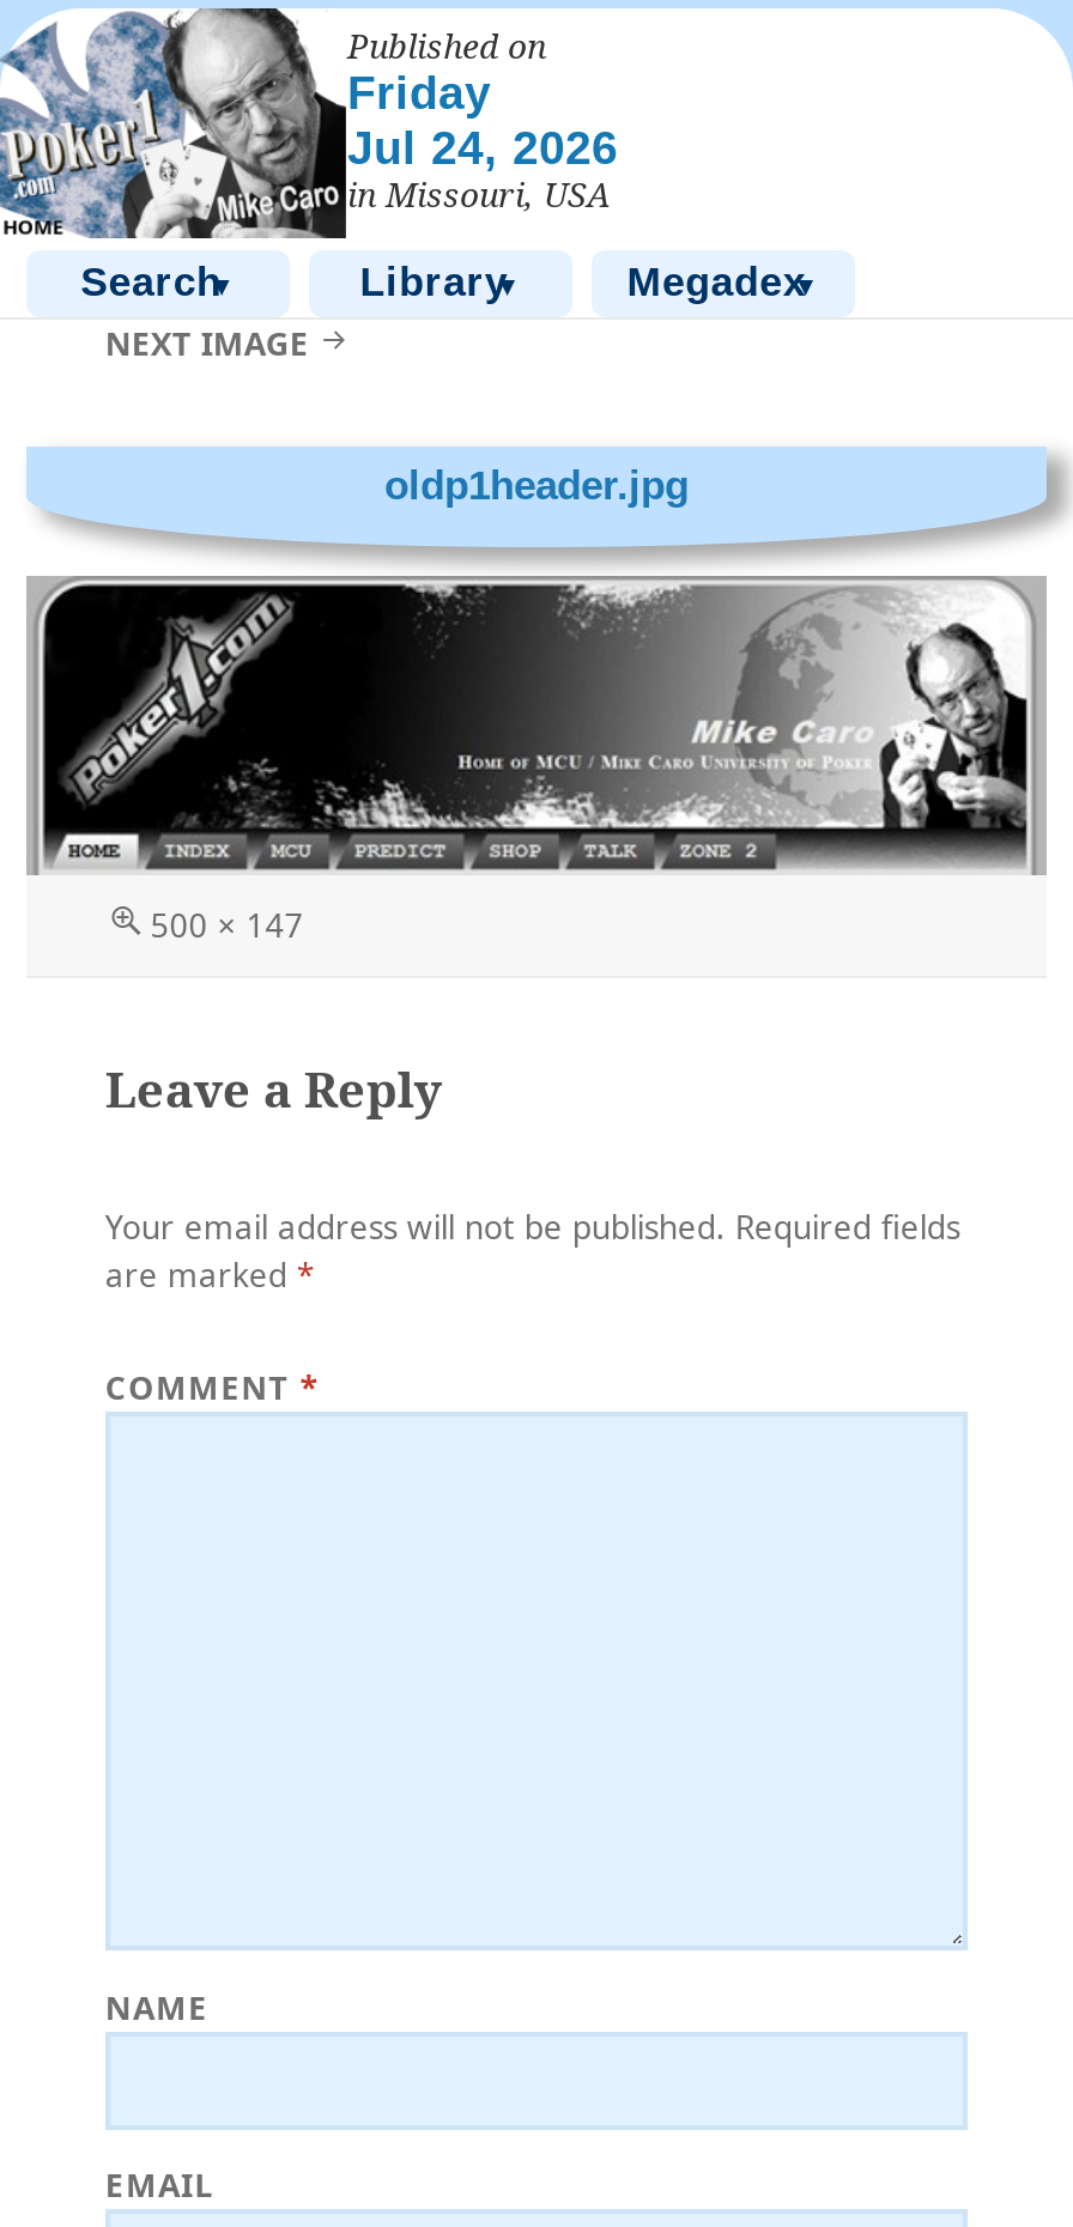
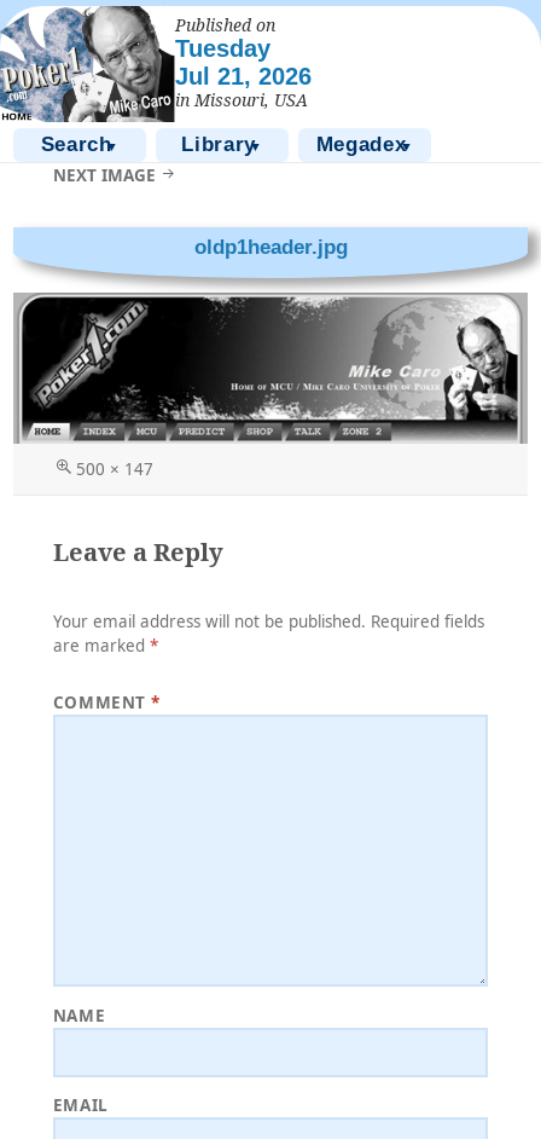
- Friday
- Jul 24, 2026
+ Tuesday
+ Jul 21, 2026
